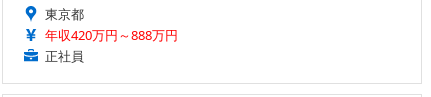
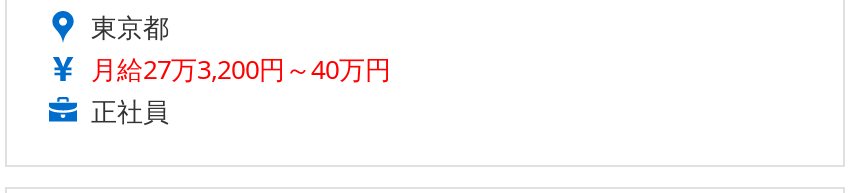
- 年収420万円～888万円
+ 月給27万3,200円～40万円
